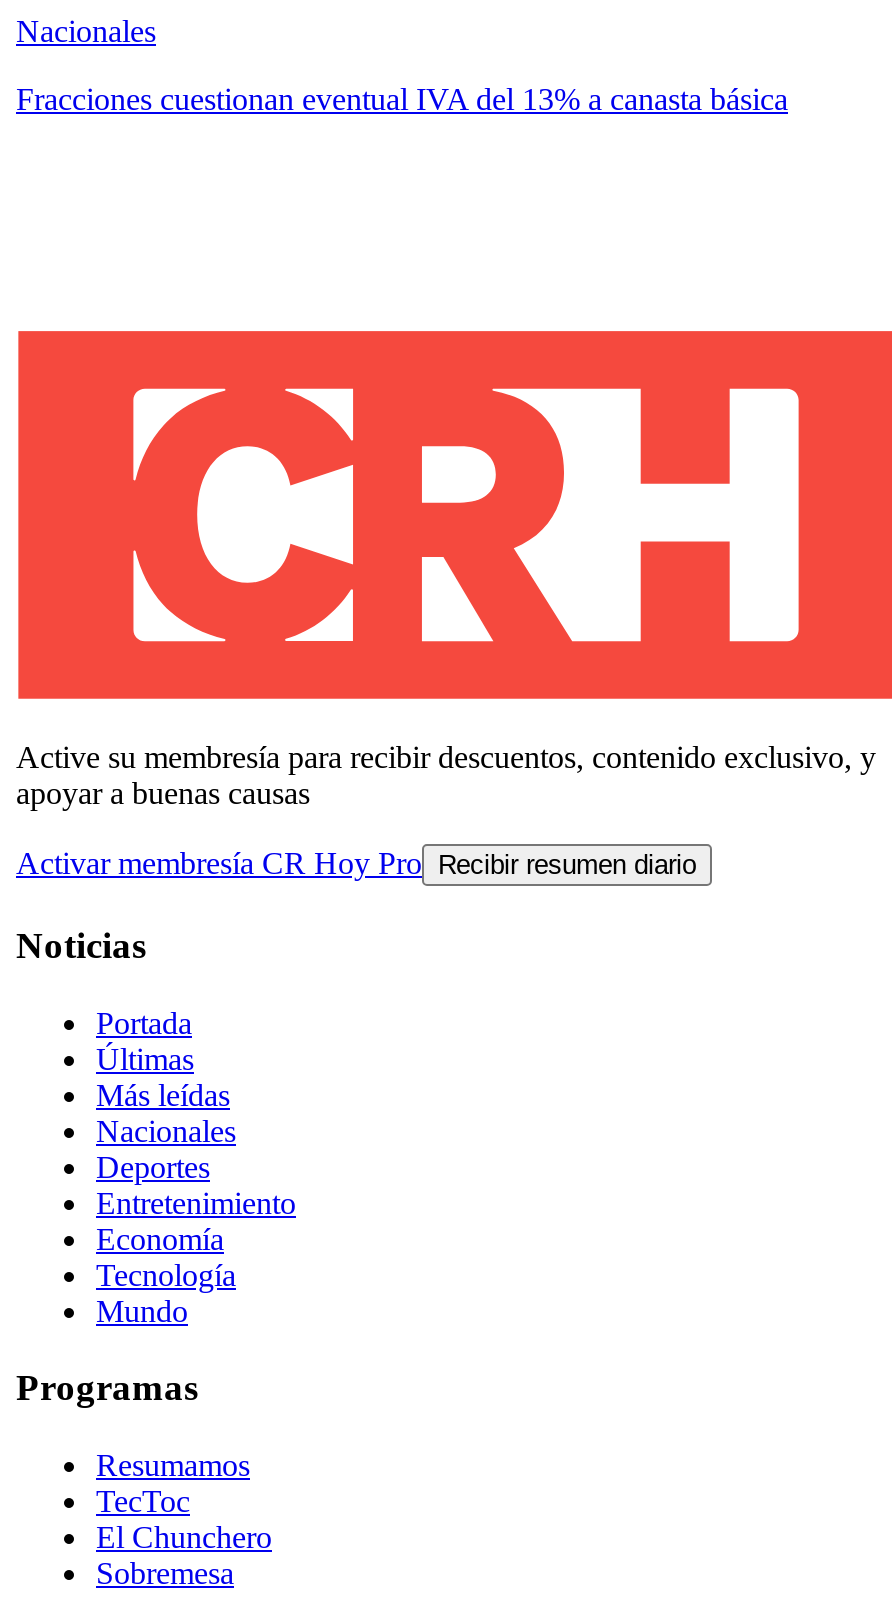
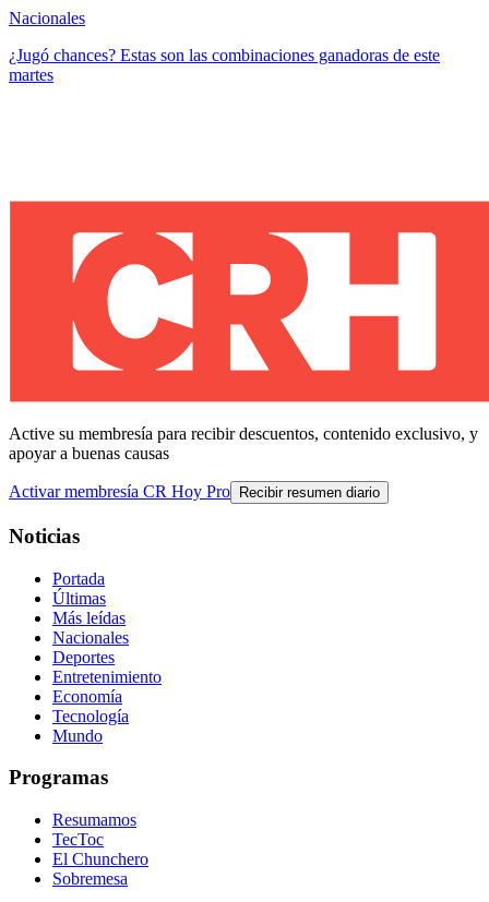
- Fracciones cuestionan eventual IVA del 13% a canasta básica
+ ¿Jugó chances? Estas son las combinaciones ganadoras de este
+ martes
